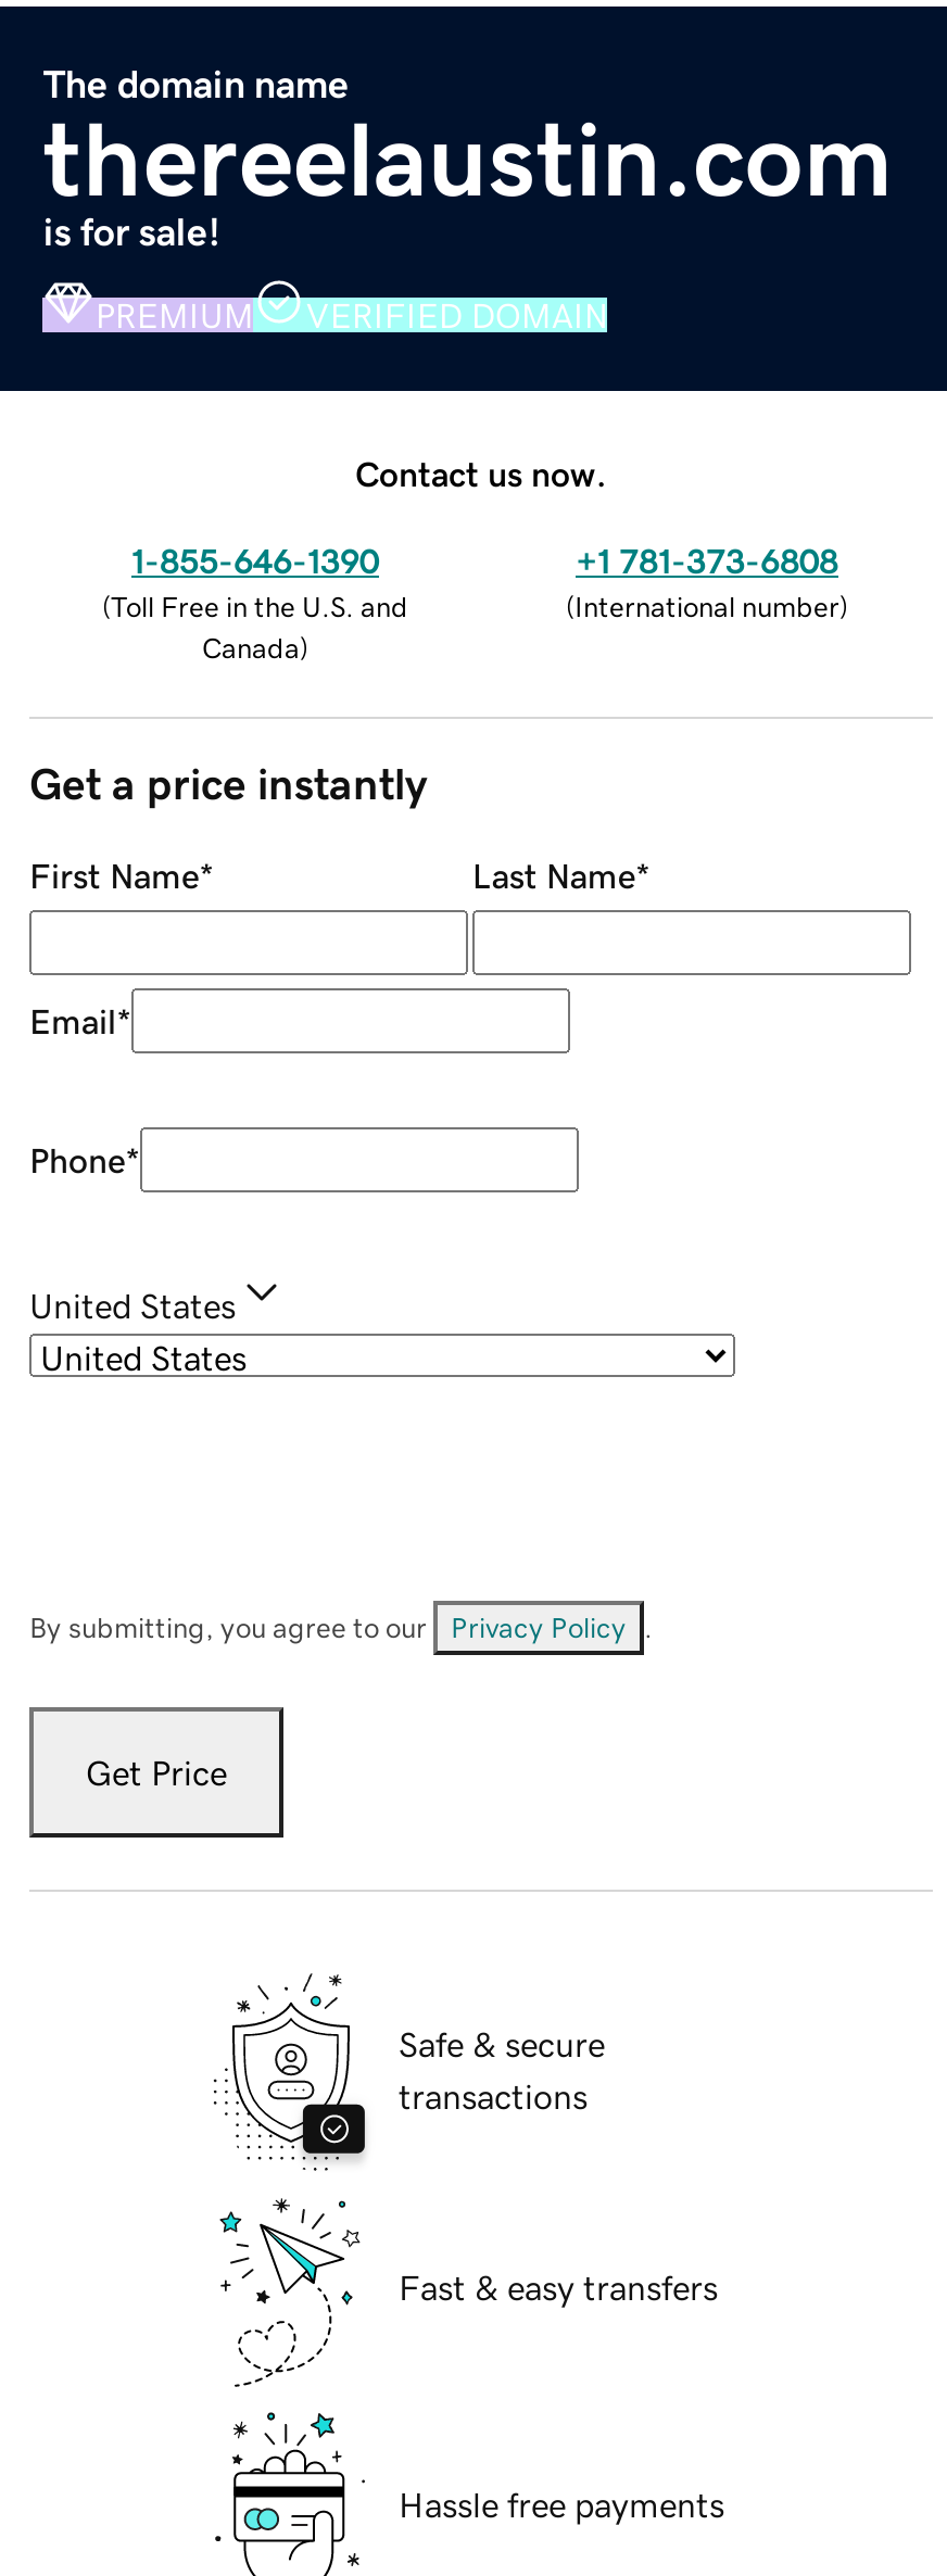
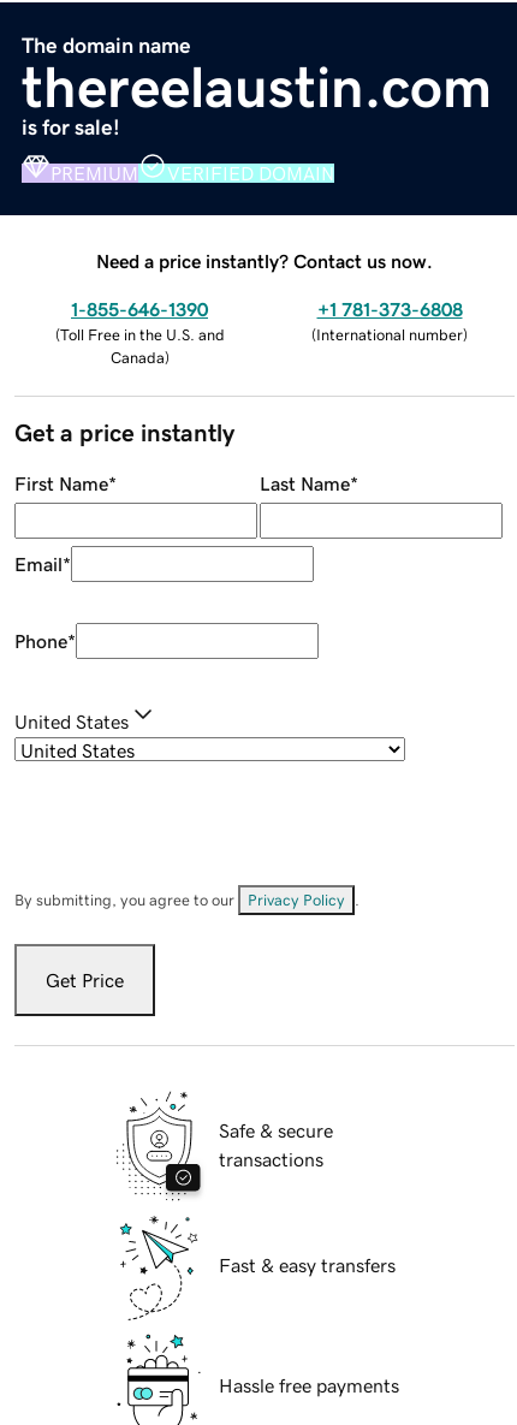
- Contact us now.
+ Need a price instantly? Contact us now.
